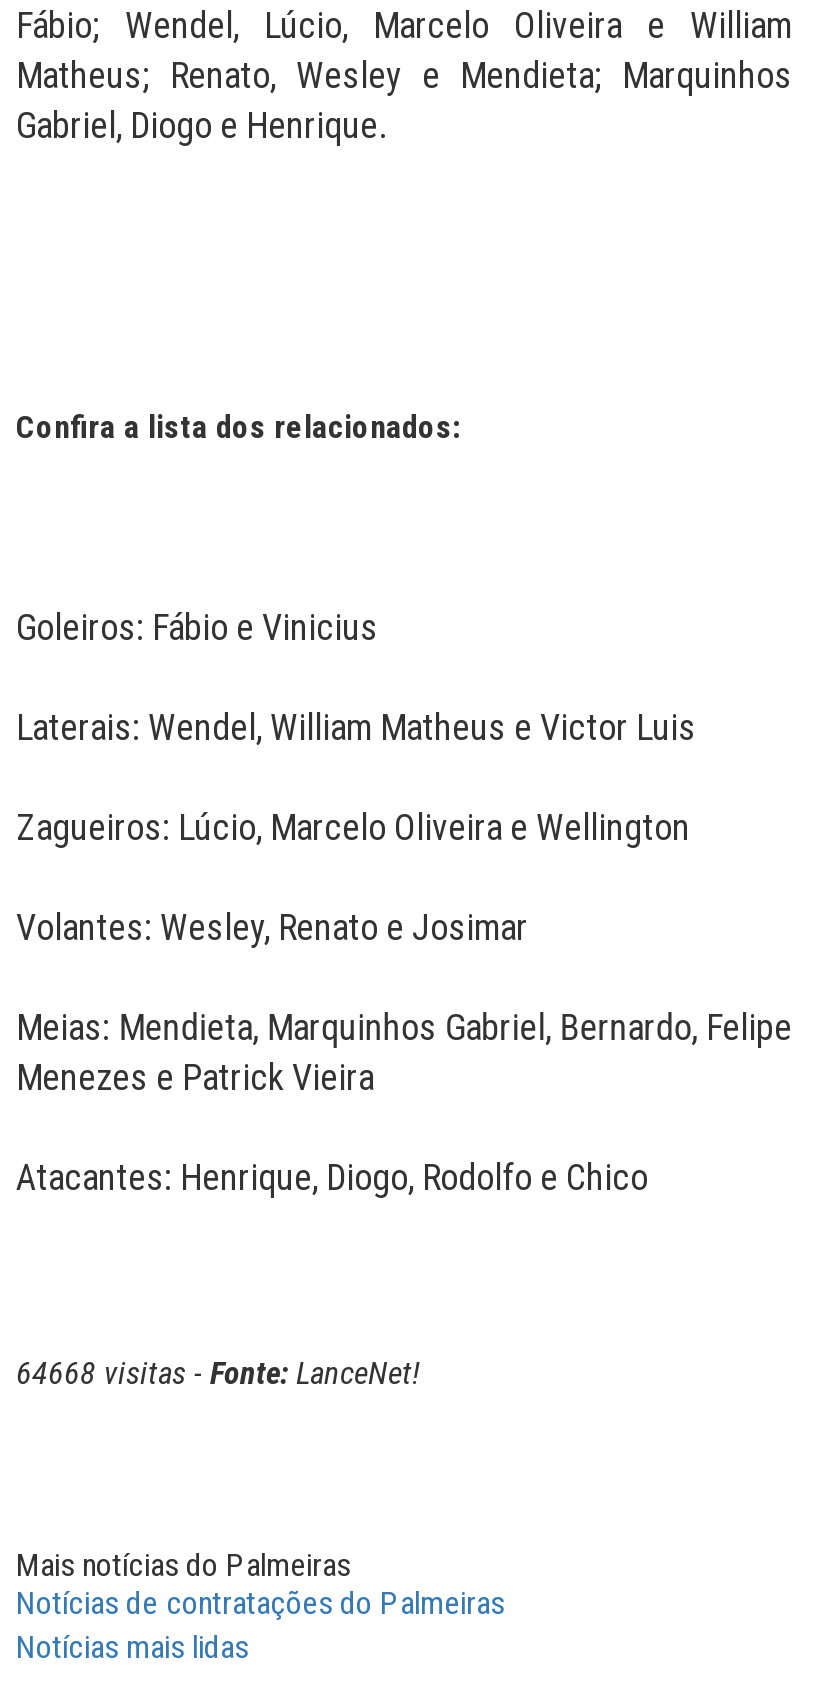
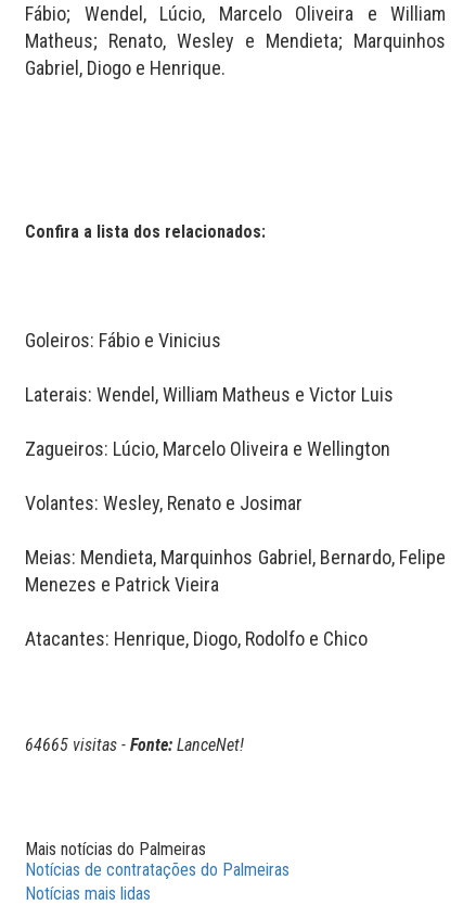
- 64668 visitas - Fonte: LanceNet!
+ 64665 visitas - Fonte: LanceNet!
